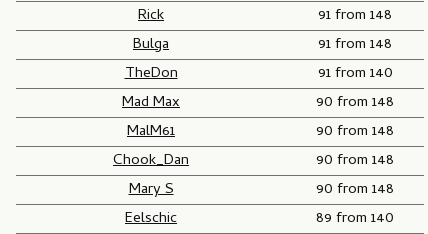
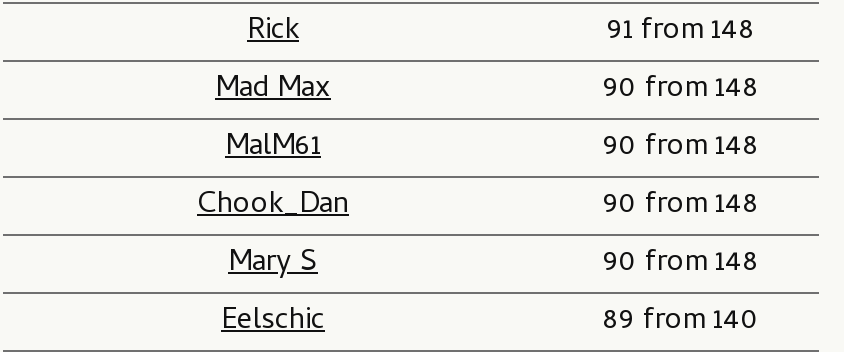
- Bulga
- 91 from 148
- TheDon
- 91 from 140
